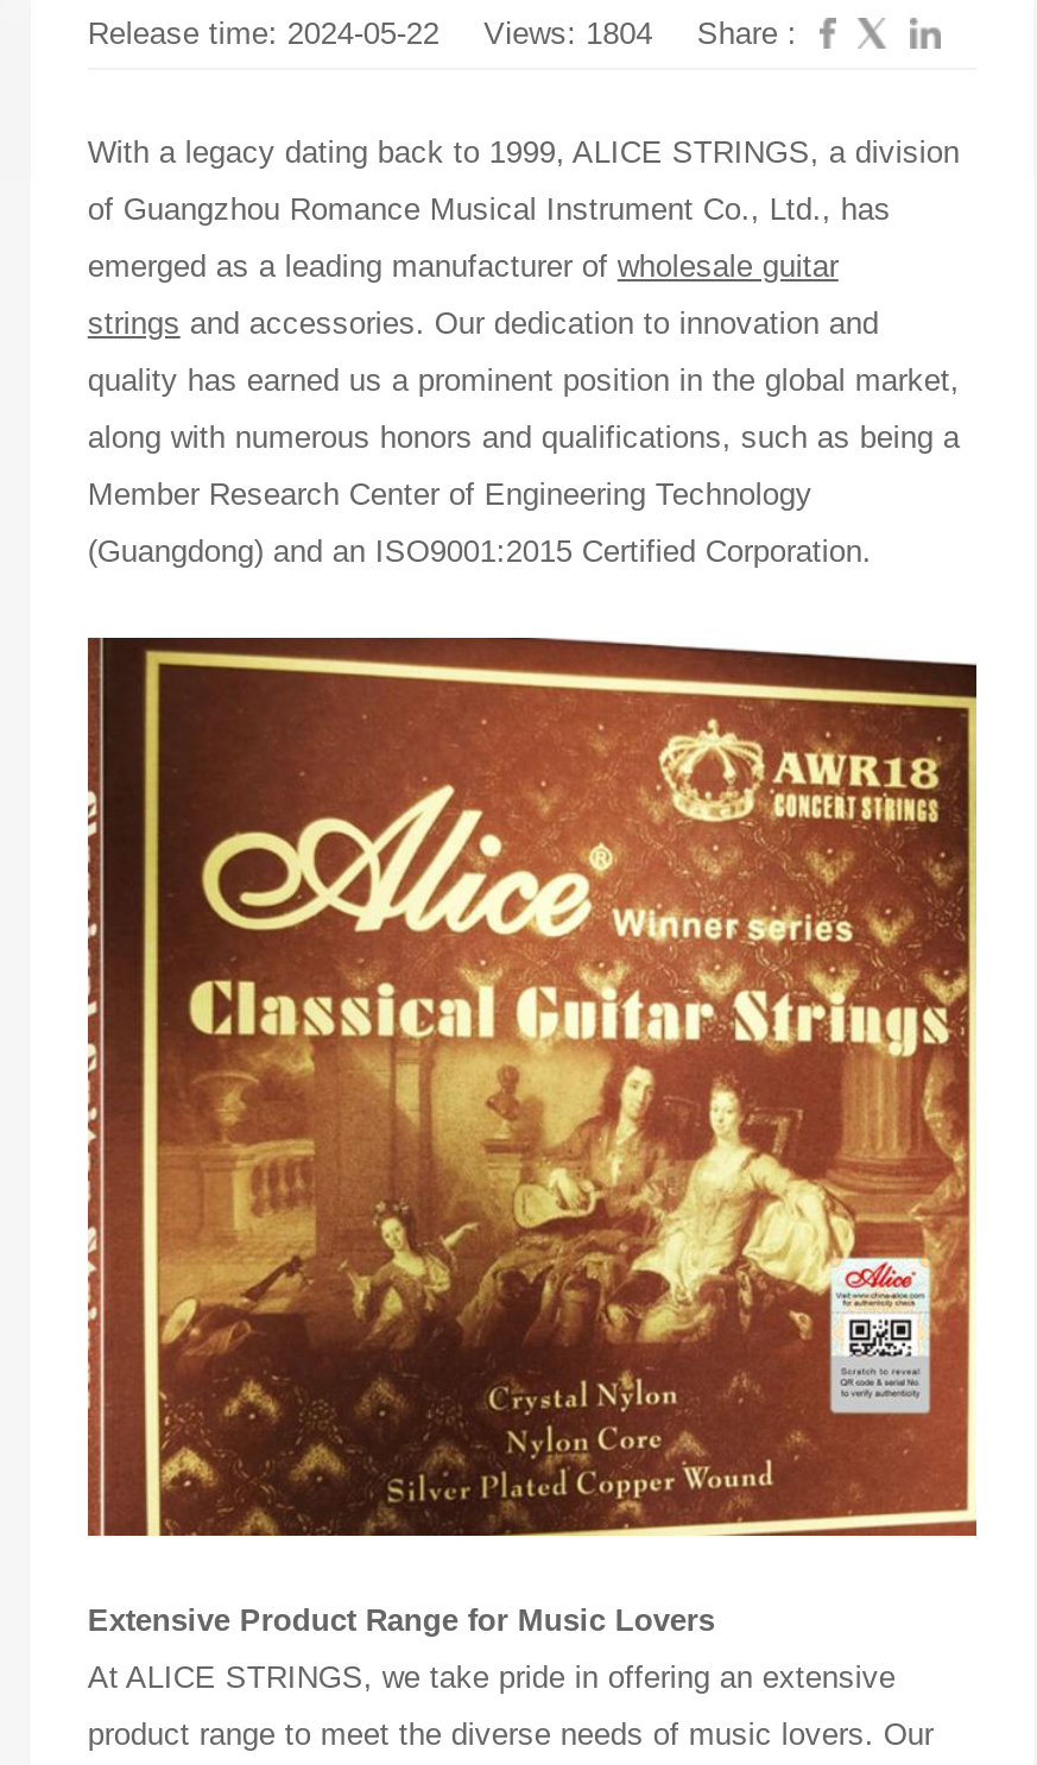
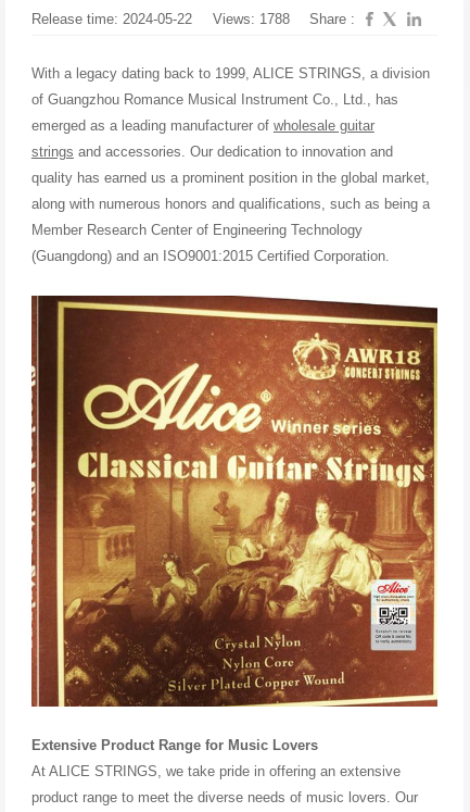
- Release time: 2024-05-22 Views: 1804 Share :
+ Release time: 2024-05-22 Views: 1788 Share :
